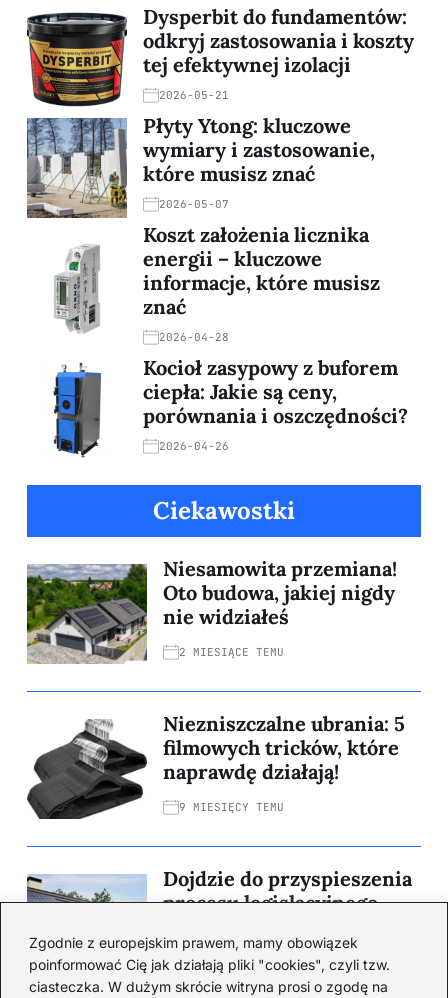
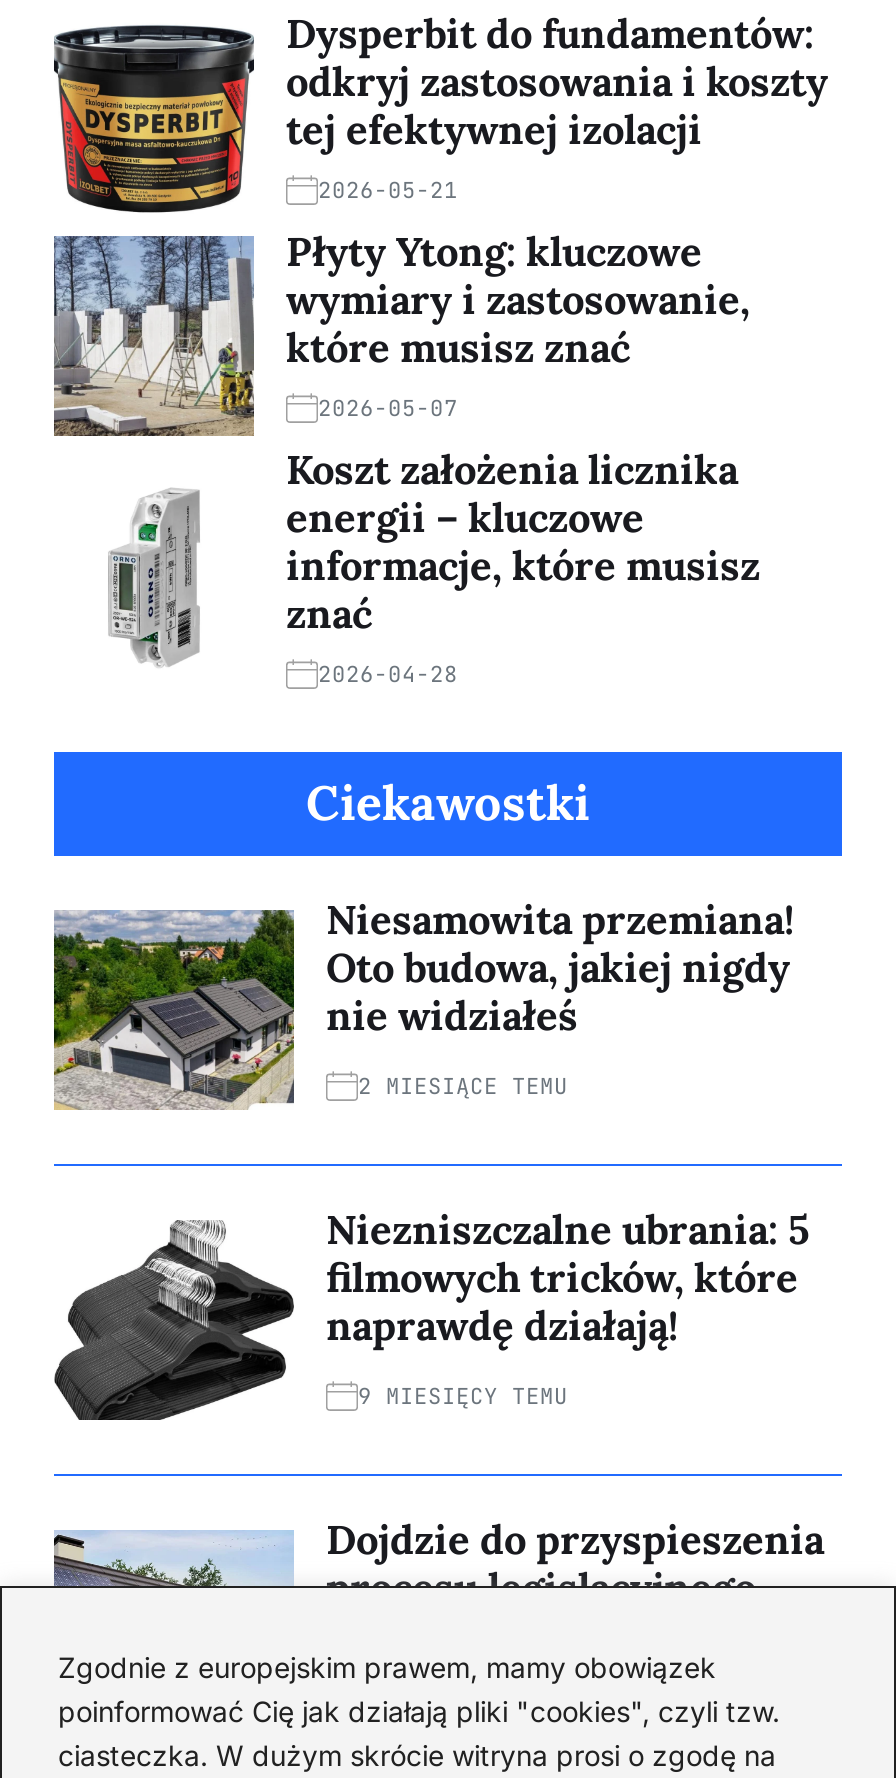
- Kocioł zasypowy z buforem
- ciepła: Jakie są ceny,
- porównania i oszczędności?
- 2026-04-26

- [image]
